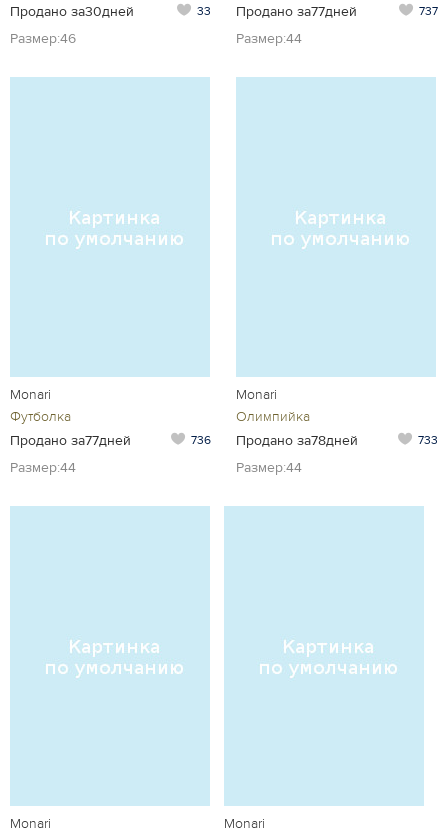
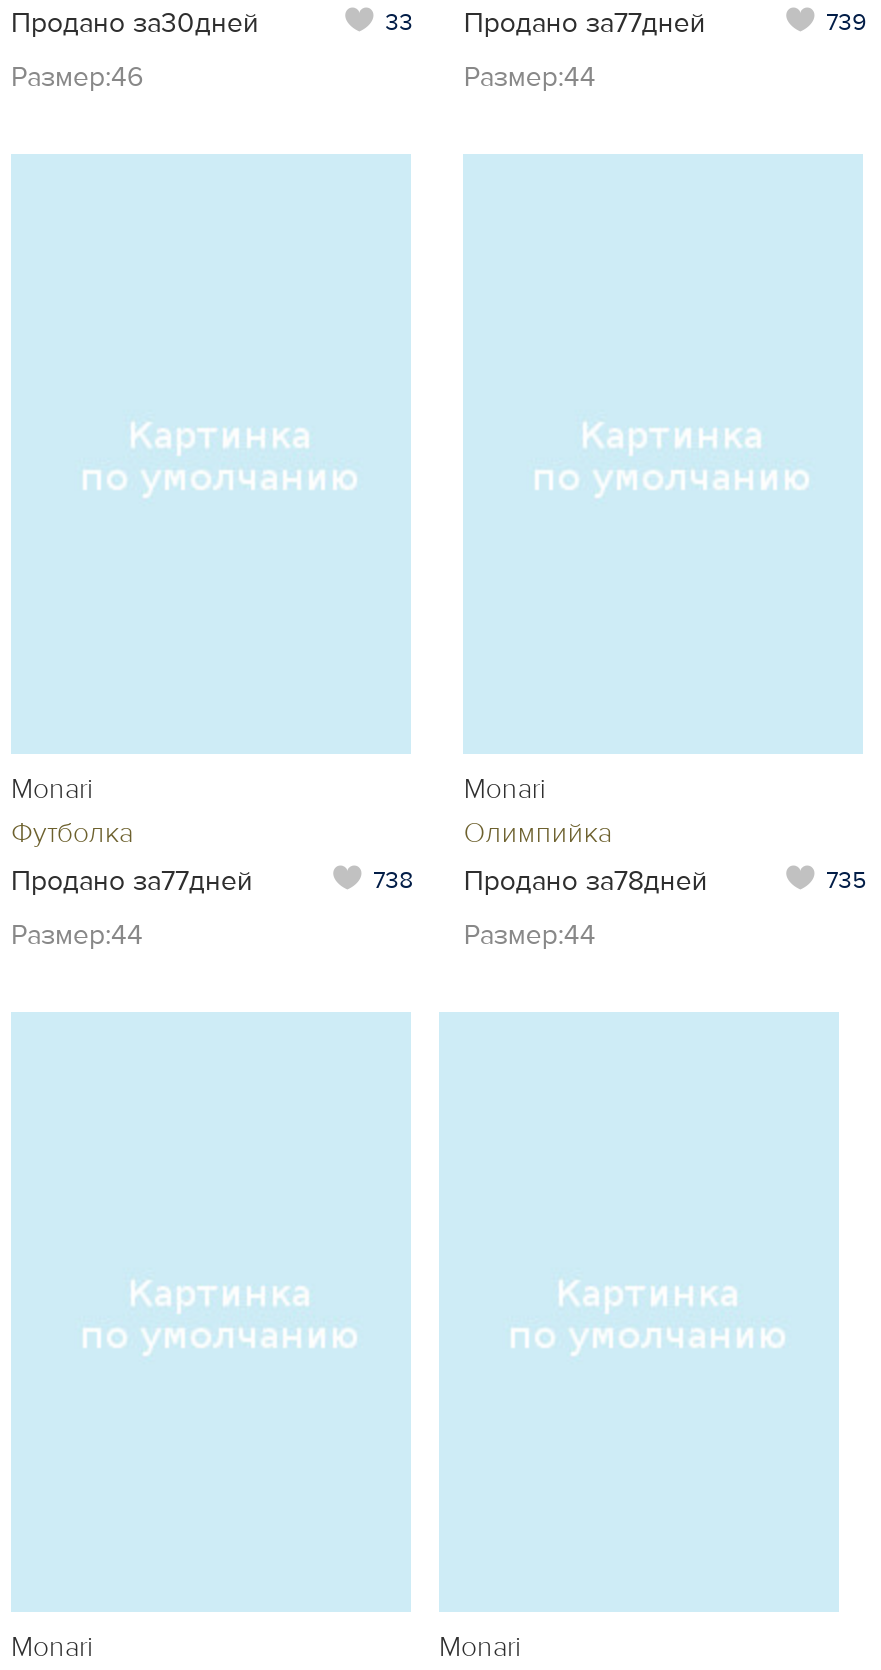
- 737
+ 739

- 736 Продано за78дней
+ 738 Продано за78дней

- 733
+ 735
